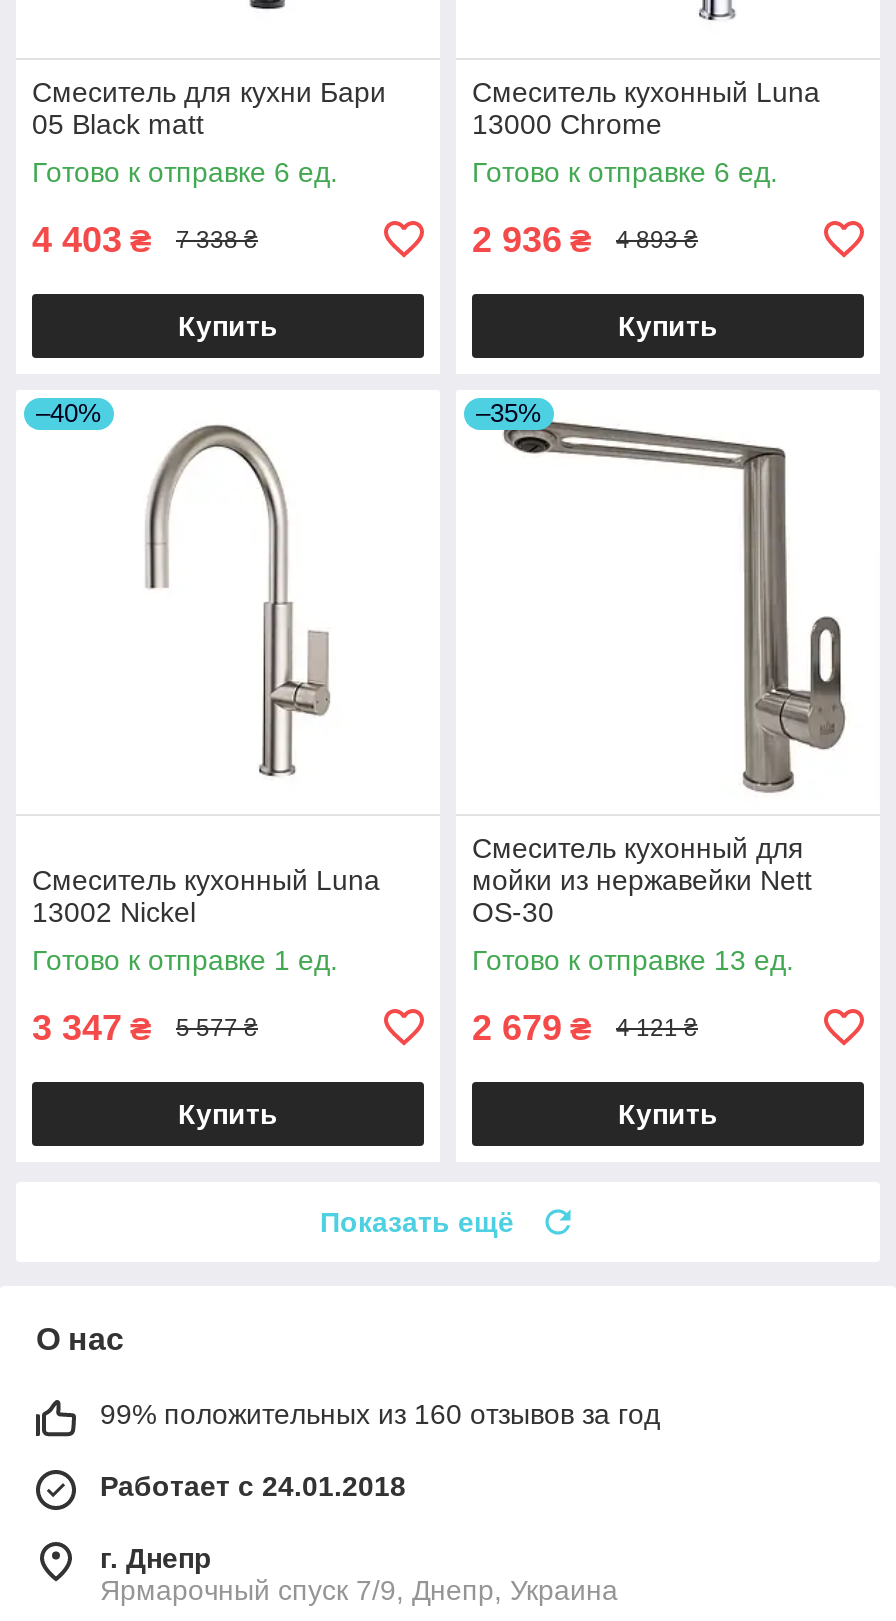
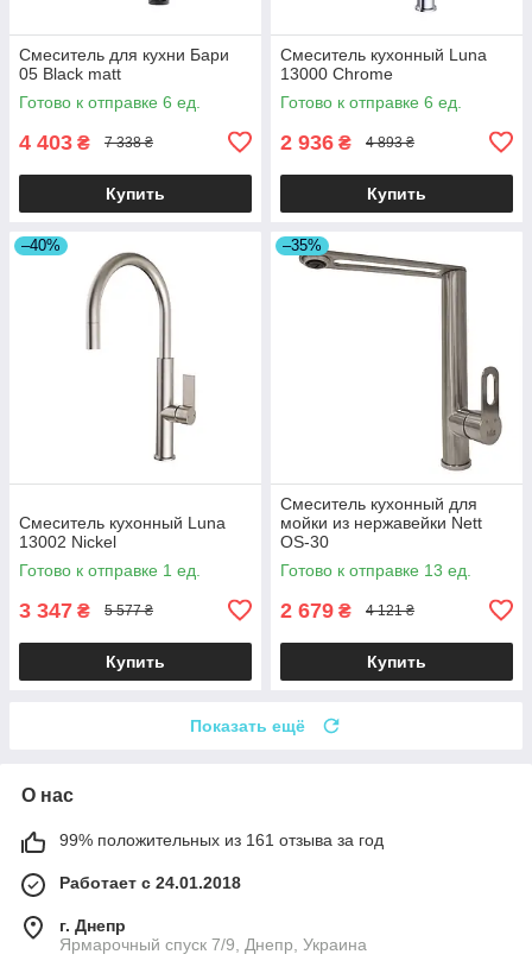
- 99% положительных из 160 отзывов за год
+ 99% положительных из 161 отзыва за год
